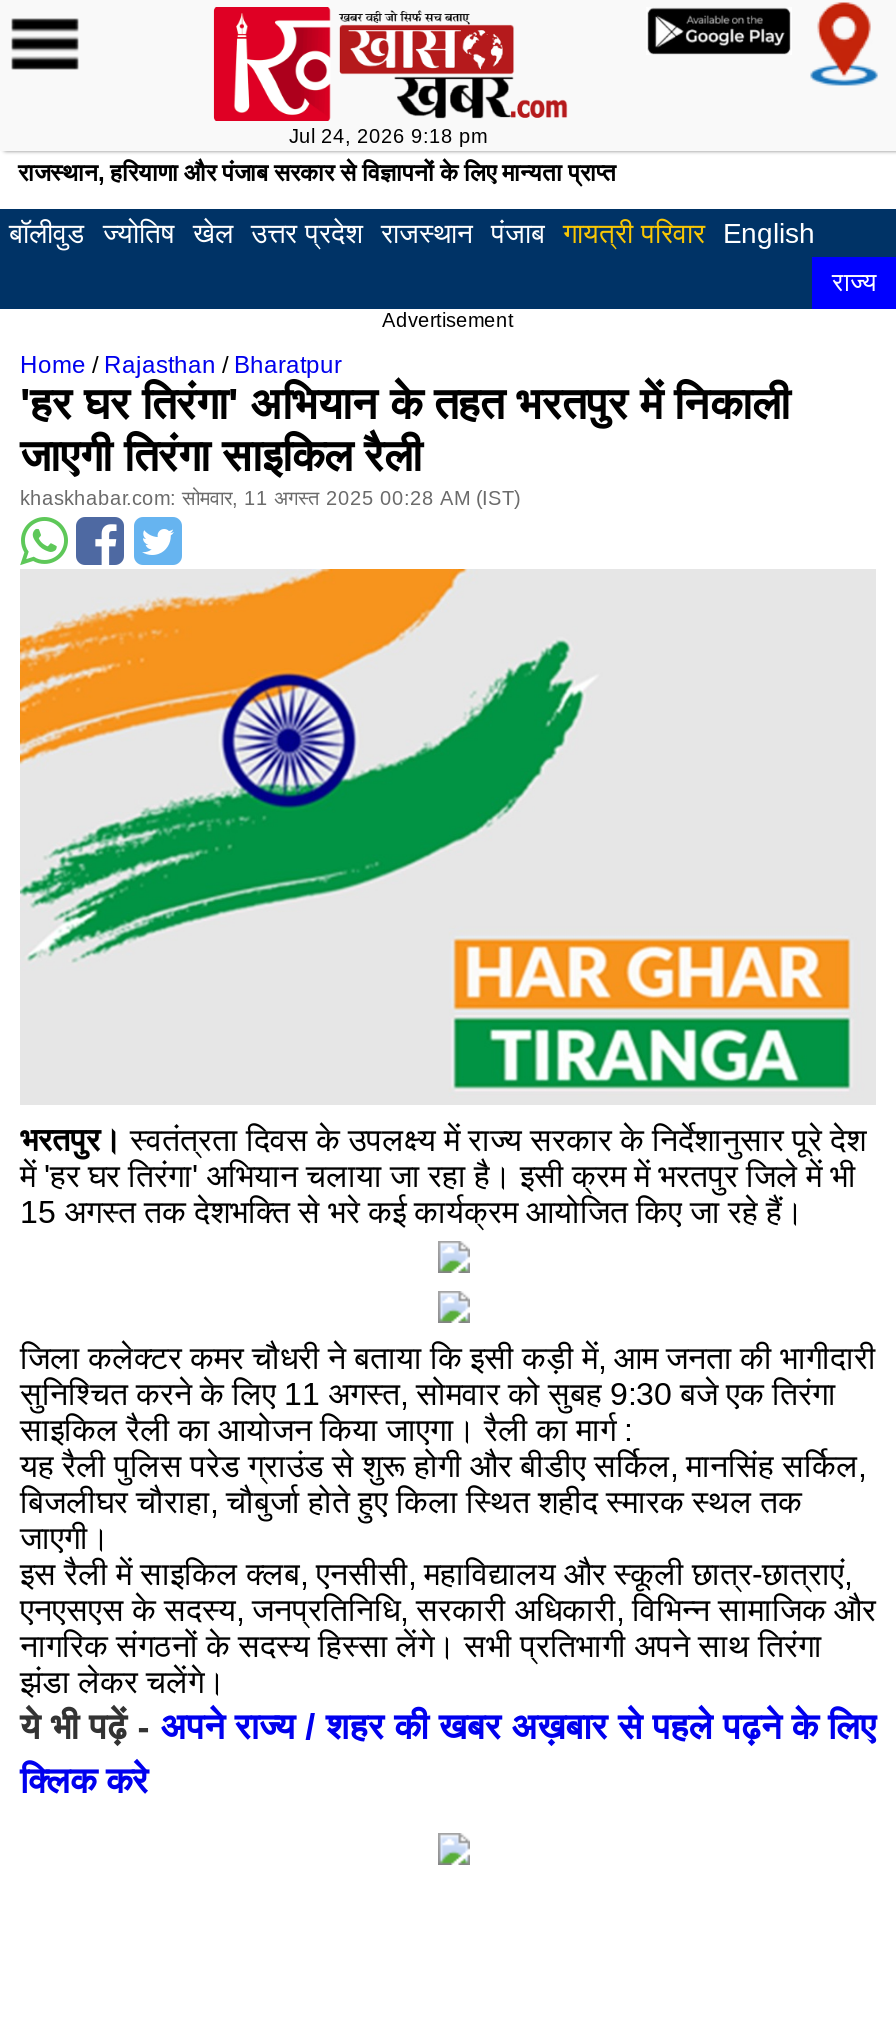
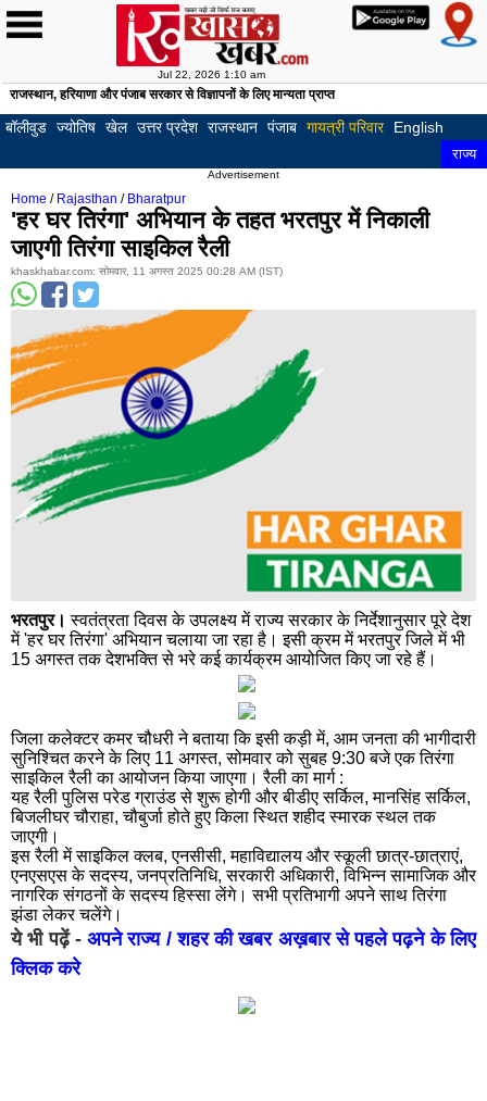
- Jul 24, 2026 9:18 pm
+ Jul 22, 2026 1:10 am
